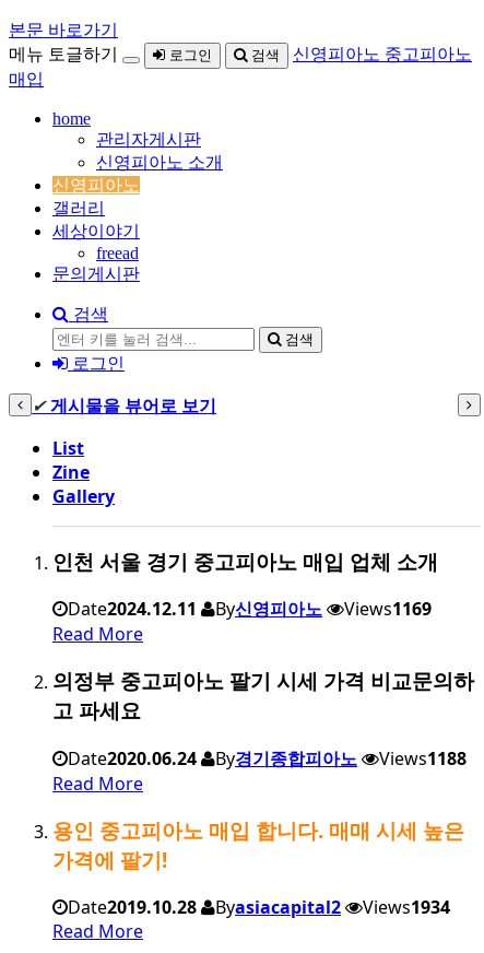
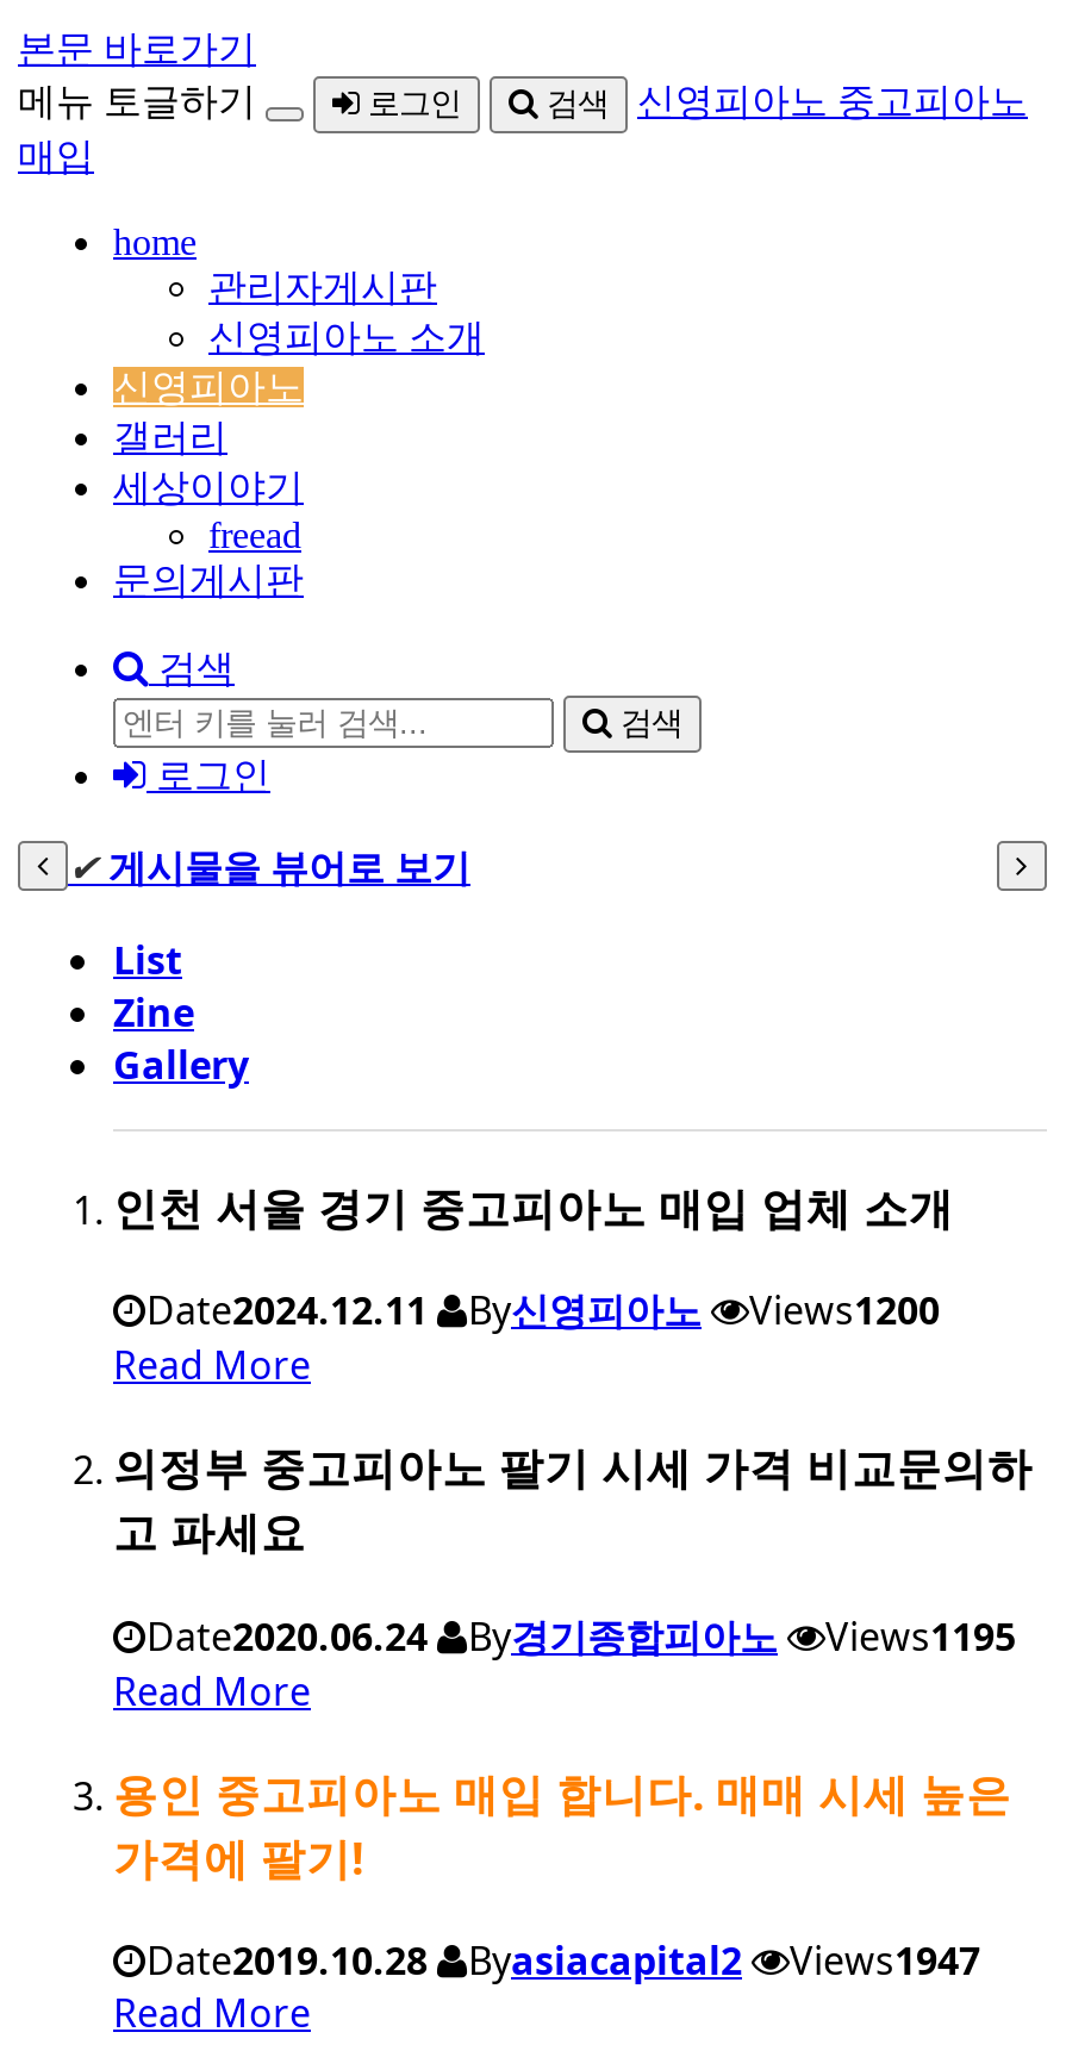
- Views1169
+ Views1200

- Views1188
+ Views1195

- Date2019.10.28 Byasiacapital2 Views1934
+ Date2019.10.28 Byasiacapital2 Views1947
